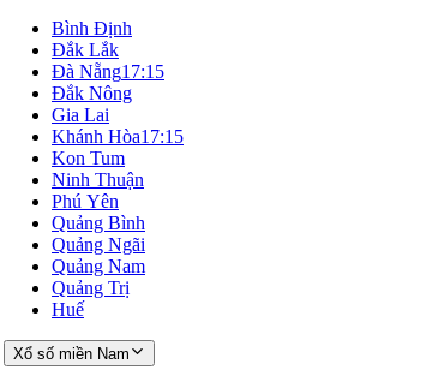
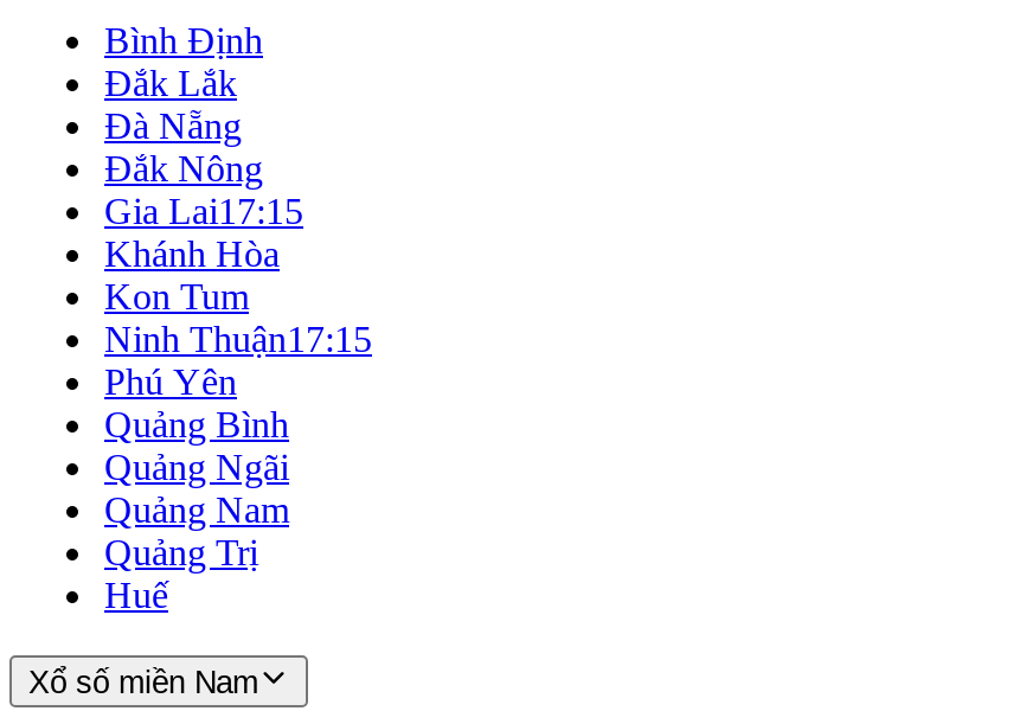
- Đà Nẵng 17:15
+ Đà Nẵng

- Gia Lai
- Khánh Hòa 17:15
+ Gia Lai17:15
+ Khánh Hòa

- Ninh Thuận
+ Ninh Thuận17:15
